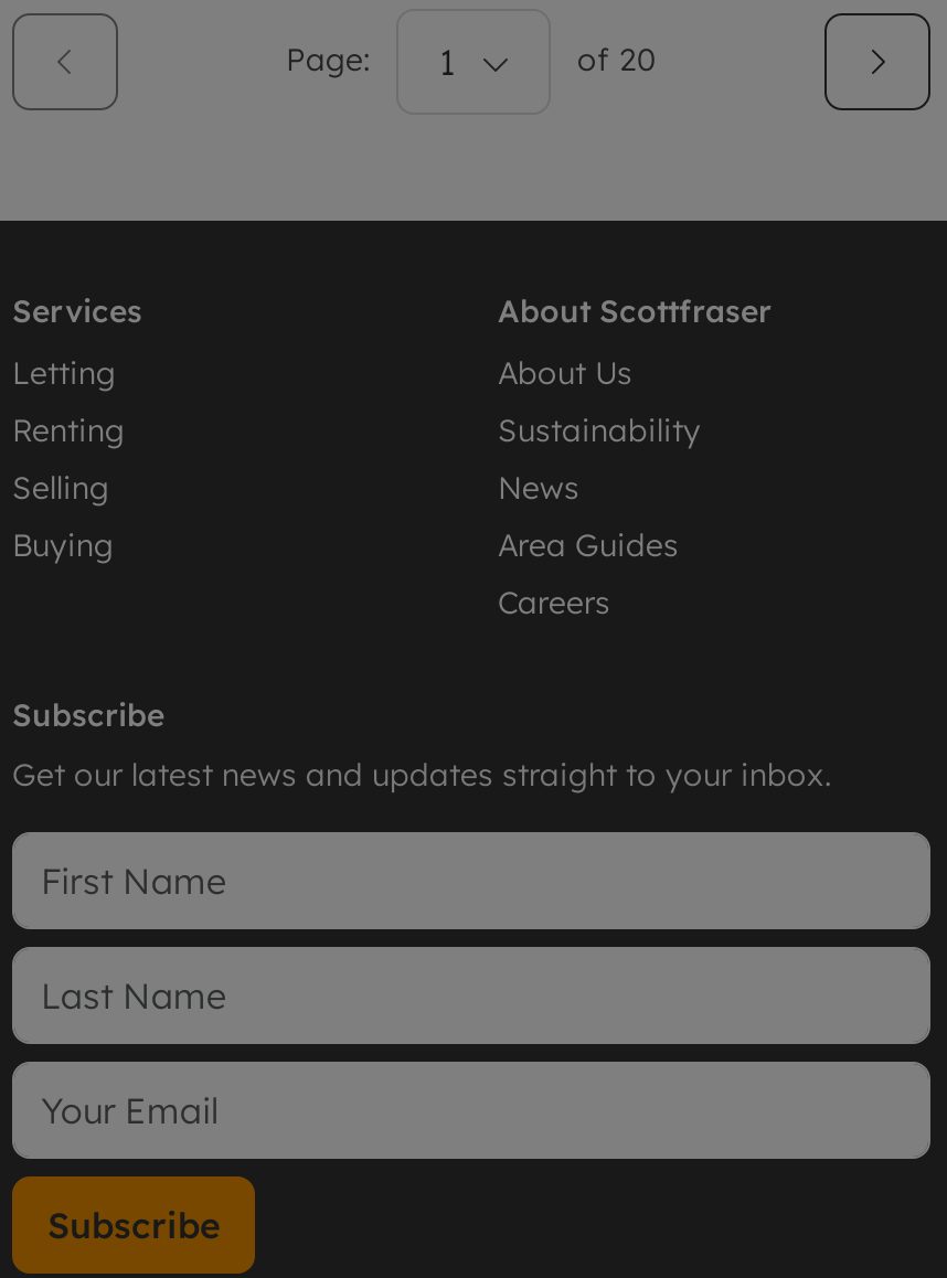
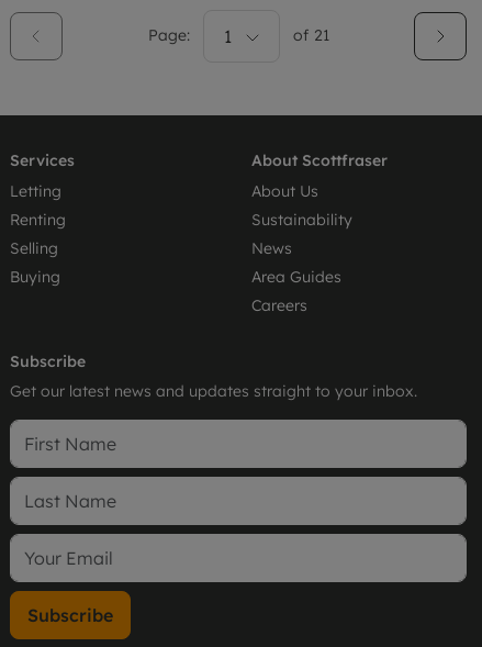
- of 20
+ of 21
